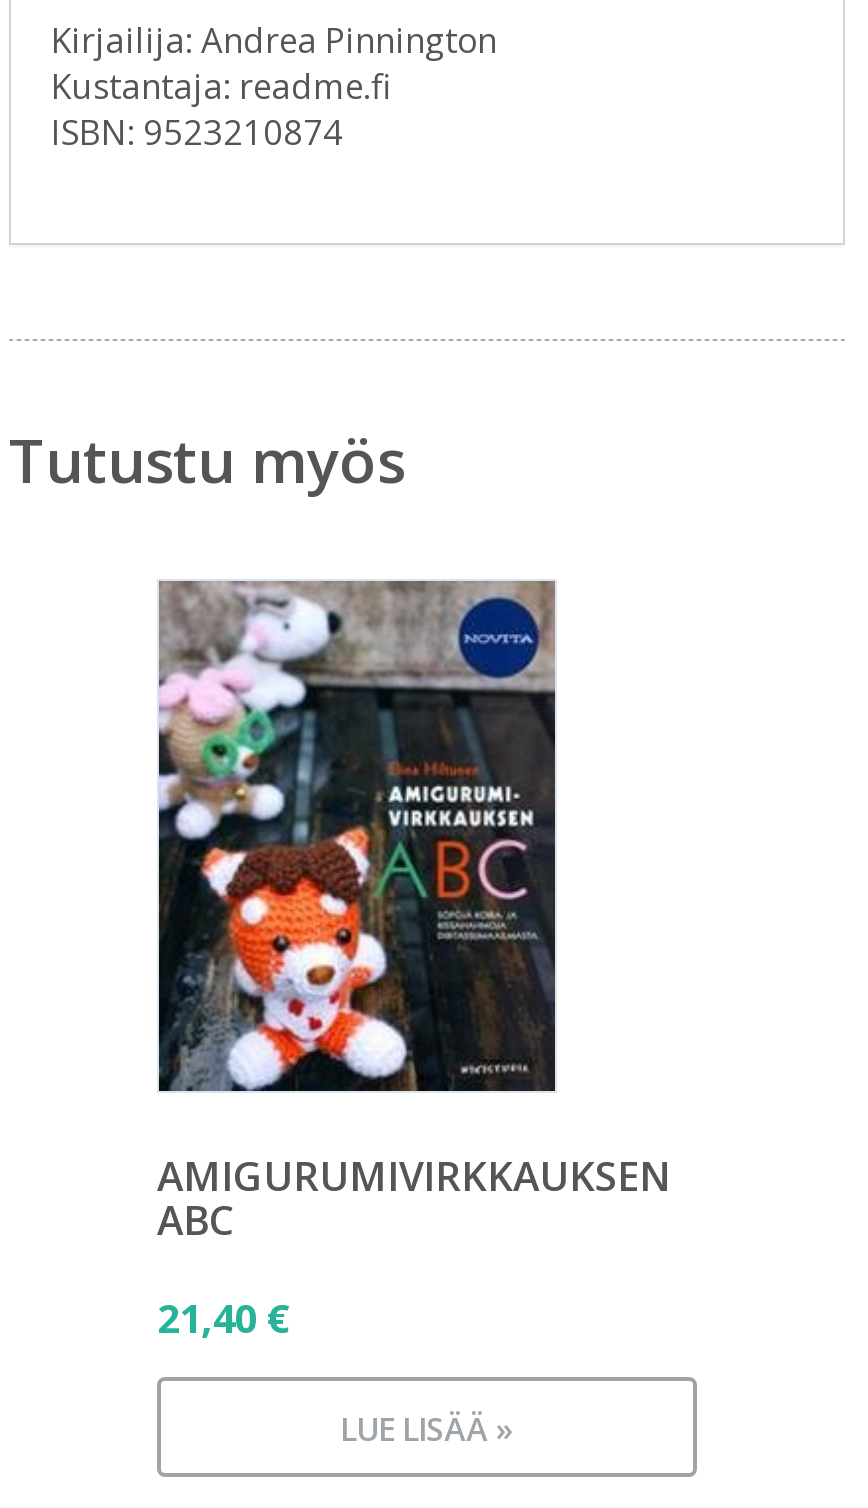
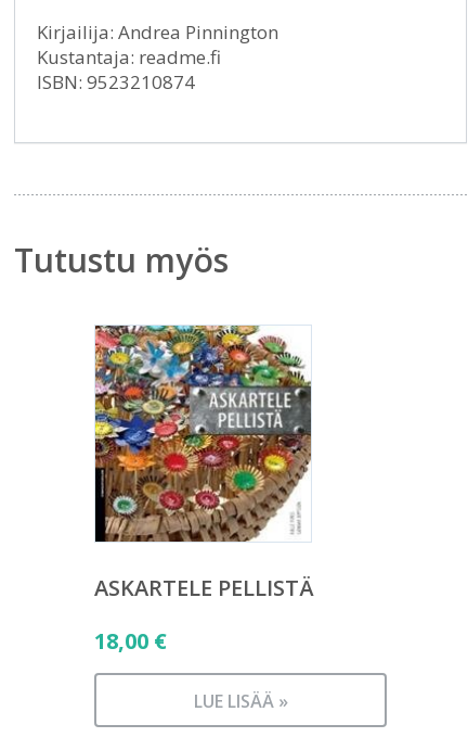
- [image]
+ [image]

- AMIGURUMIVIRKKAUKSEN
- ABC
+ ASKARTELE PELLISTÄ

- 21,40 €
+ 18,00 €
